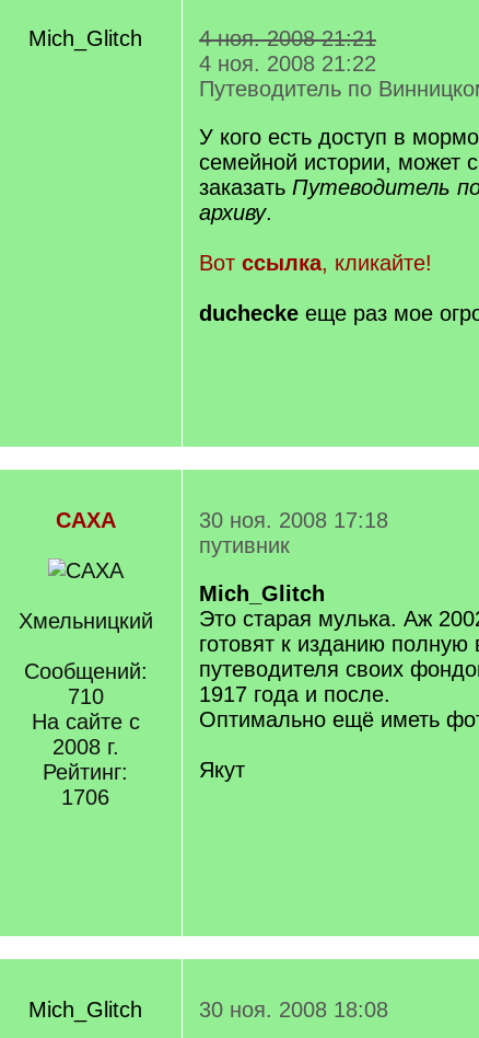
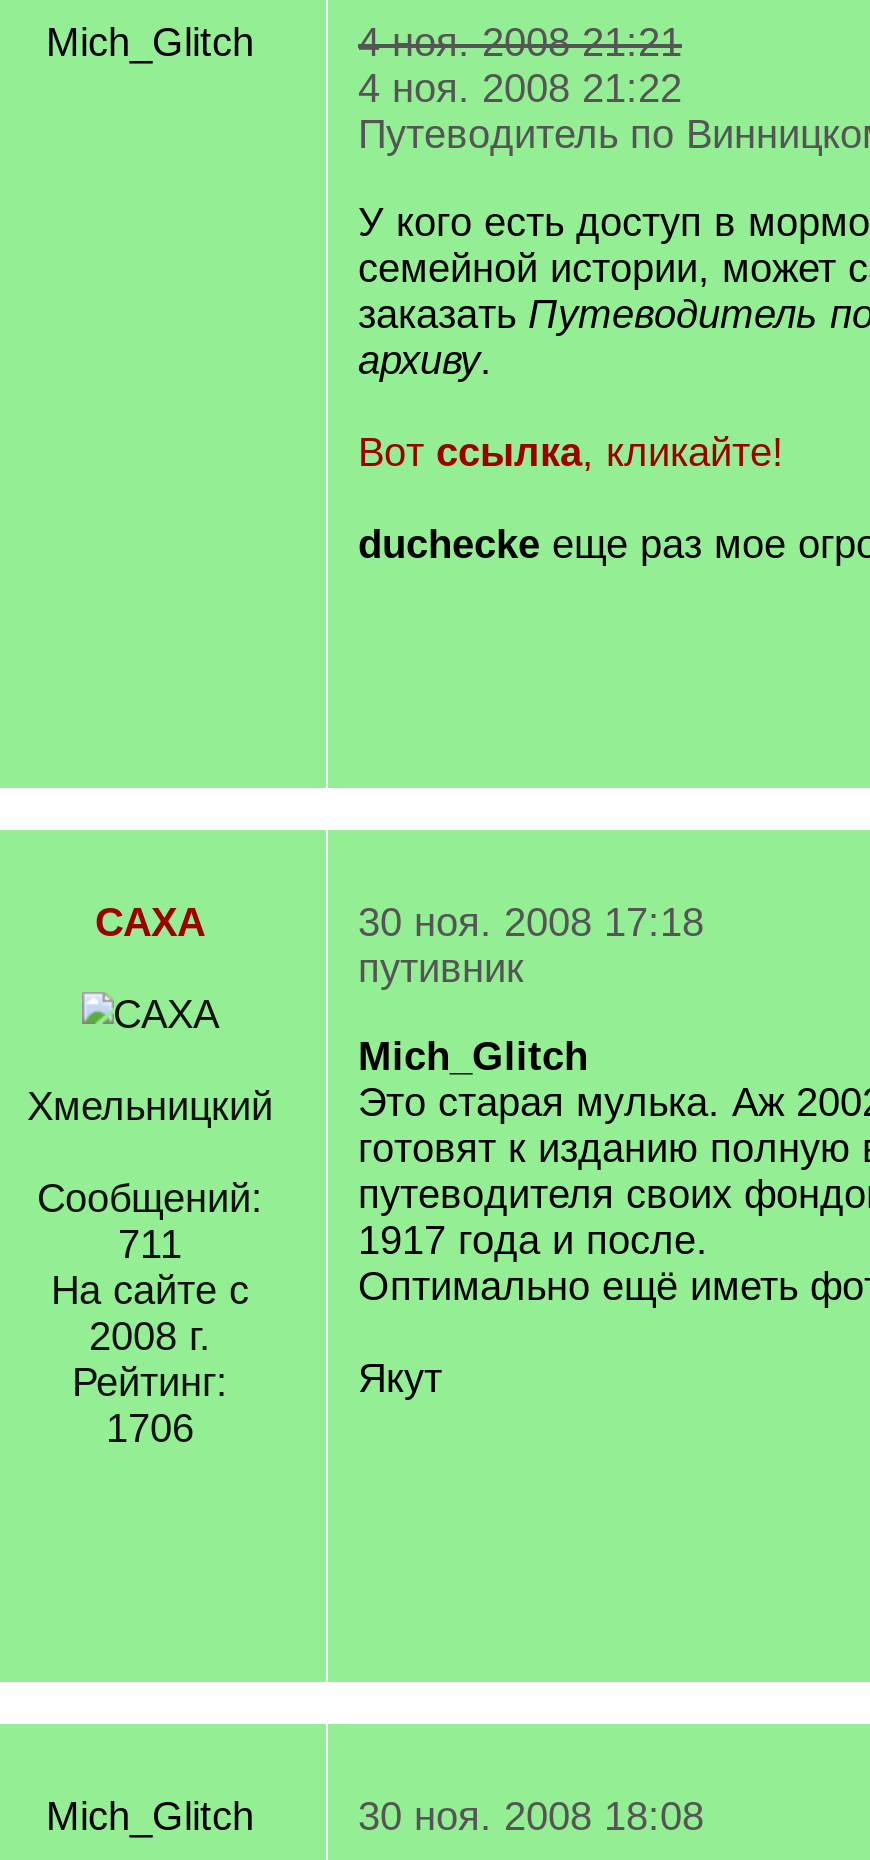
- 710
+ 711
